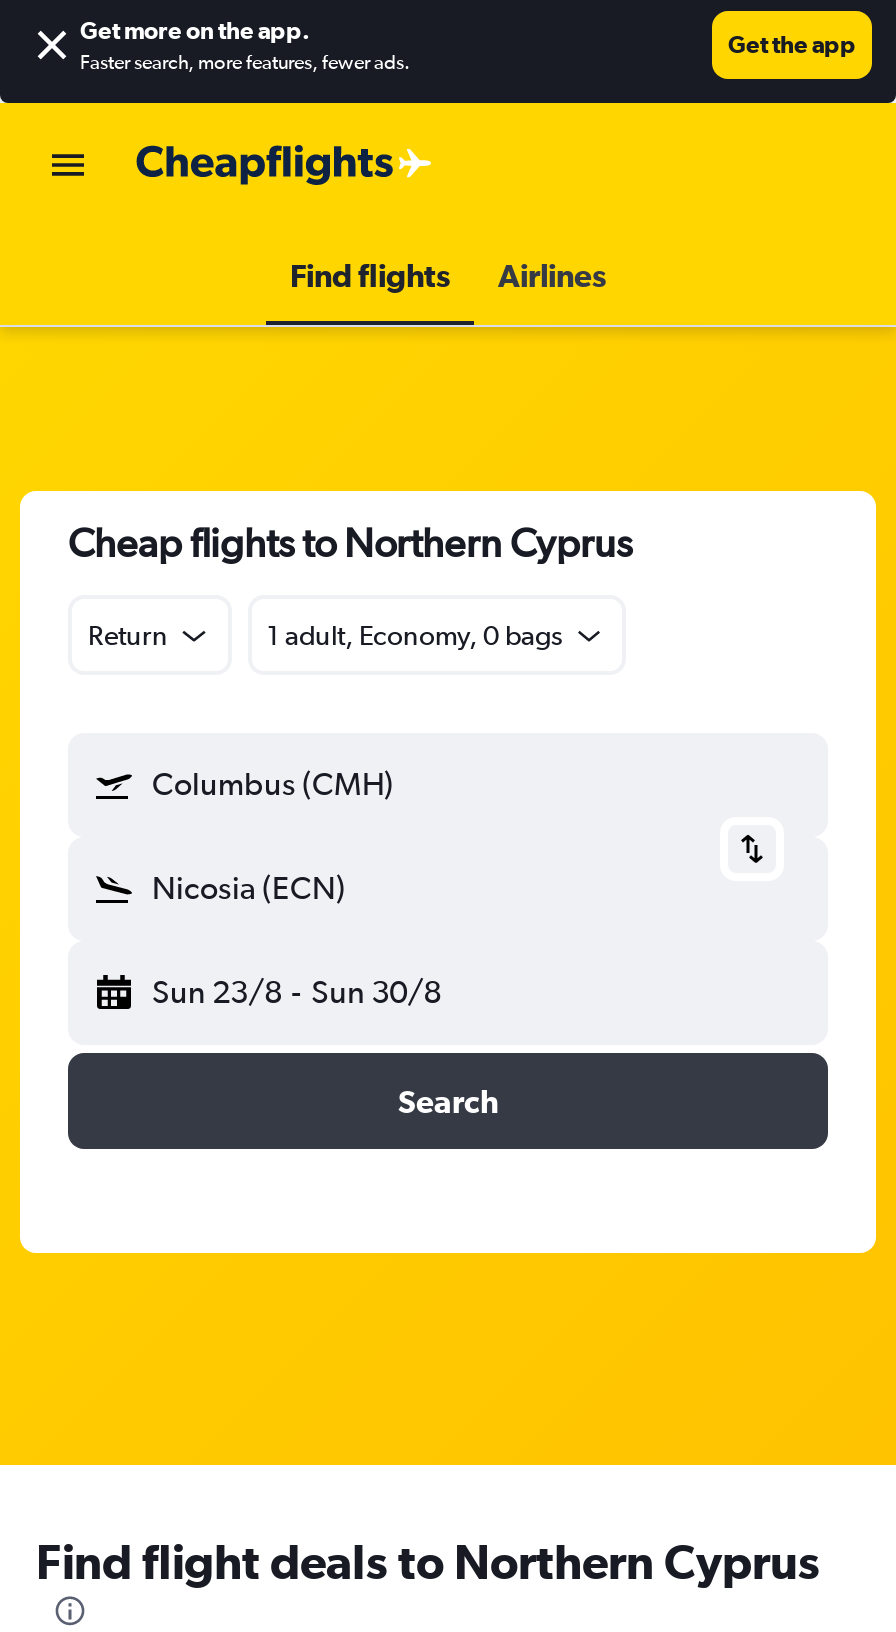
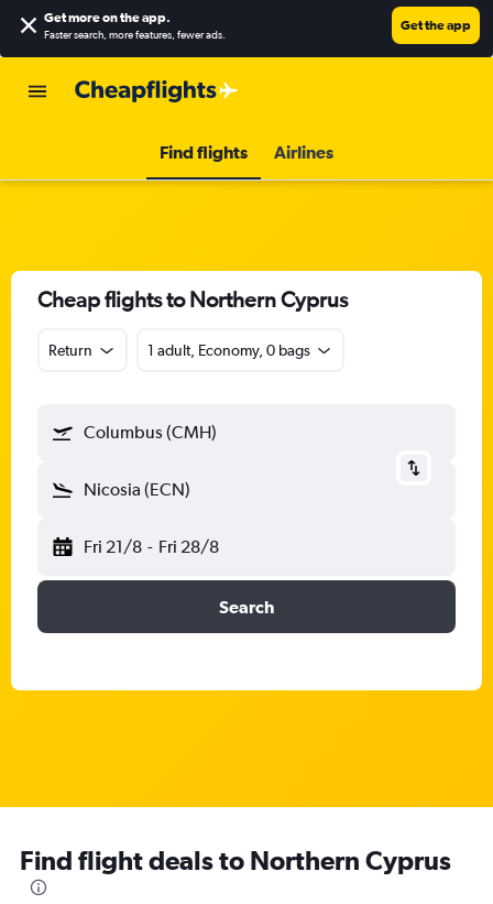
- Sun 23/8 - Sun 30/8
+ Fri 21/8 - Fri 28/8
